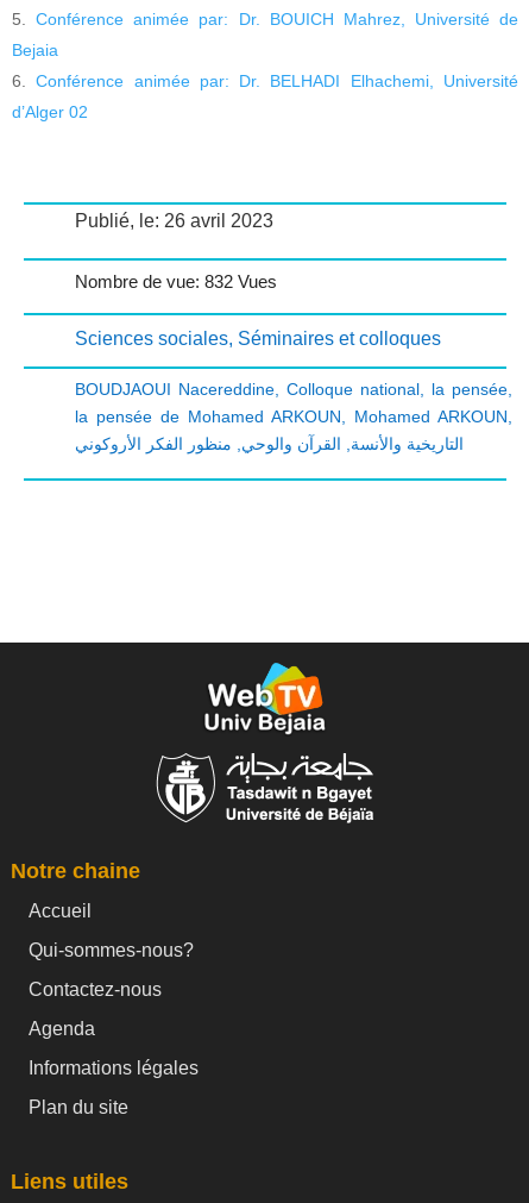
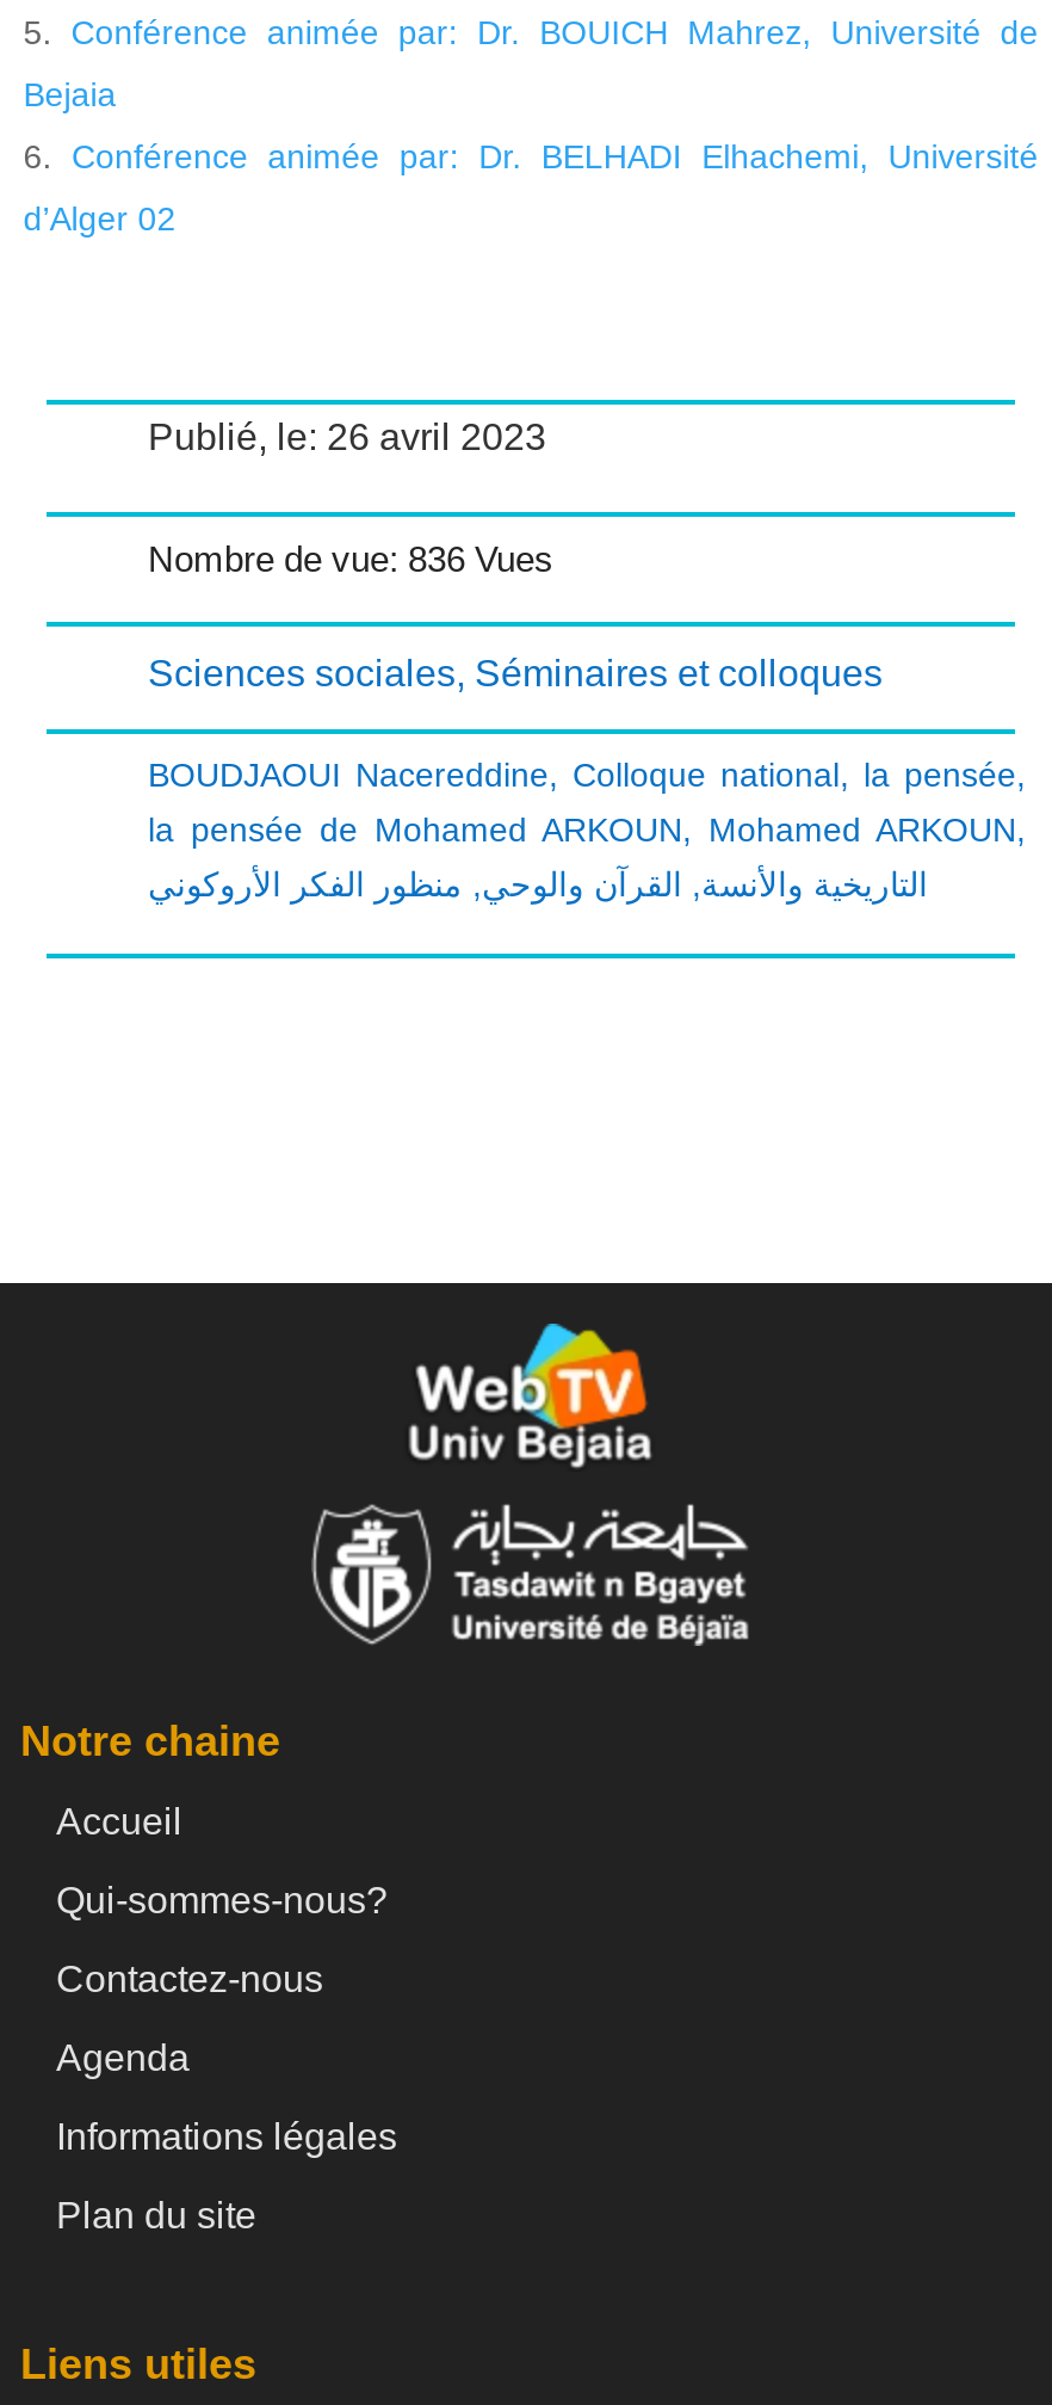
- Nombre de vue: 832 Vues
+ Nombre de vue: 836 Vues
